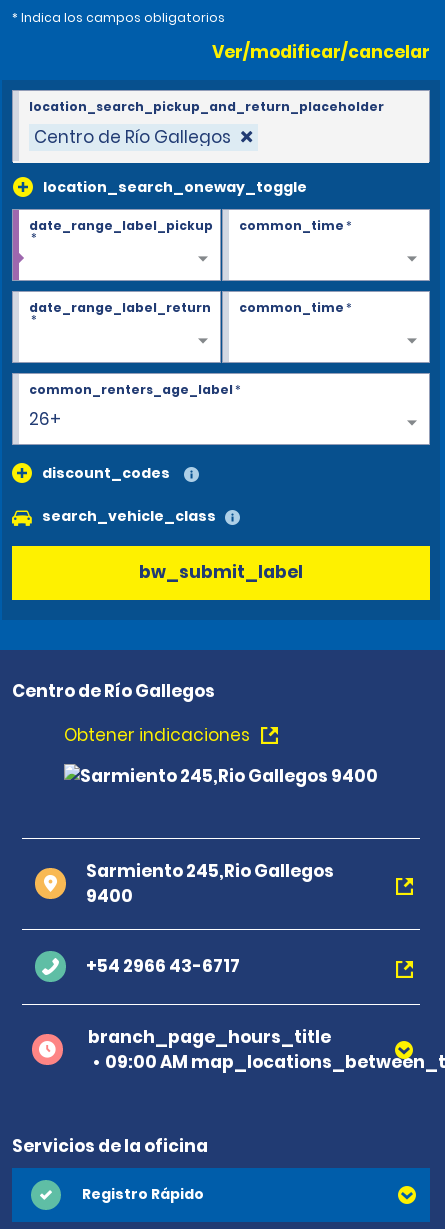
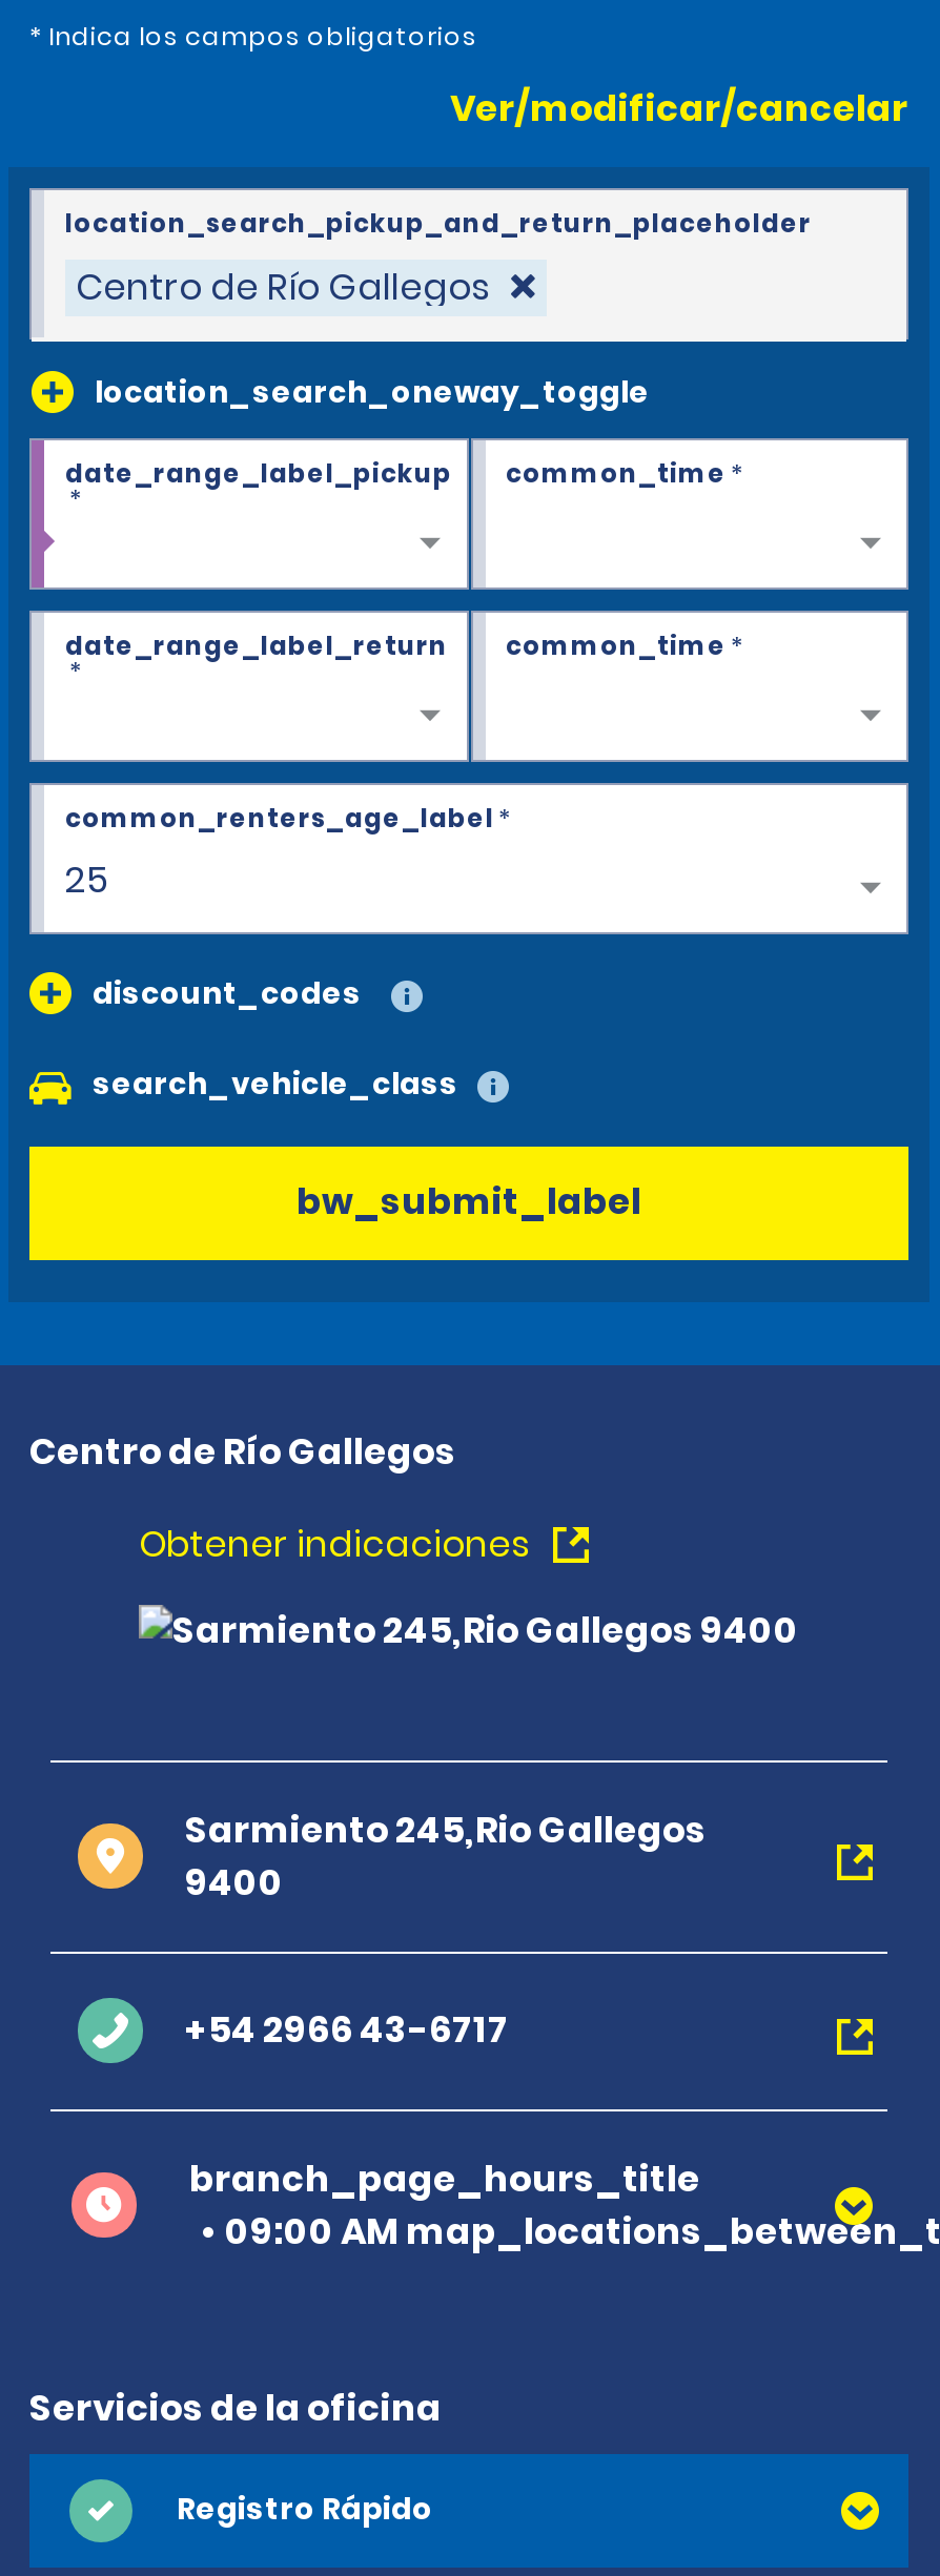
- 26+
+ 25
